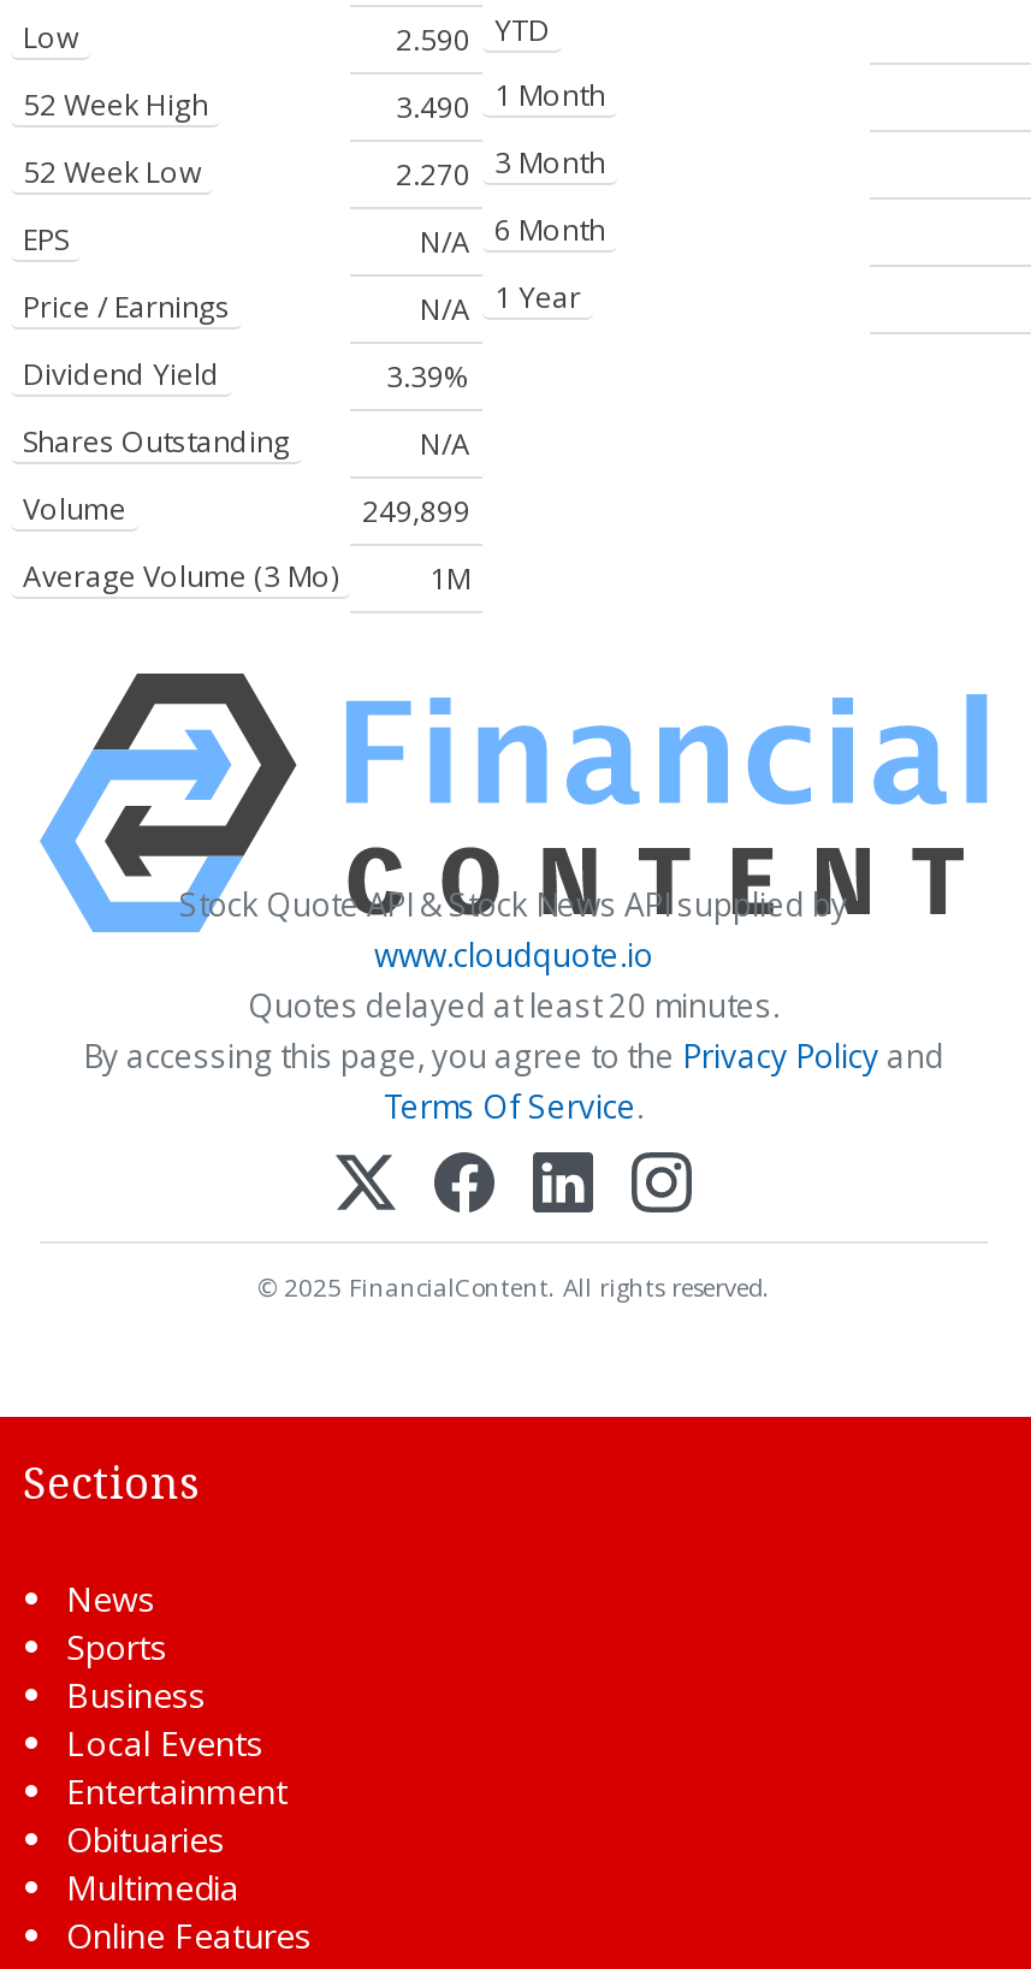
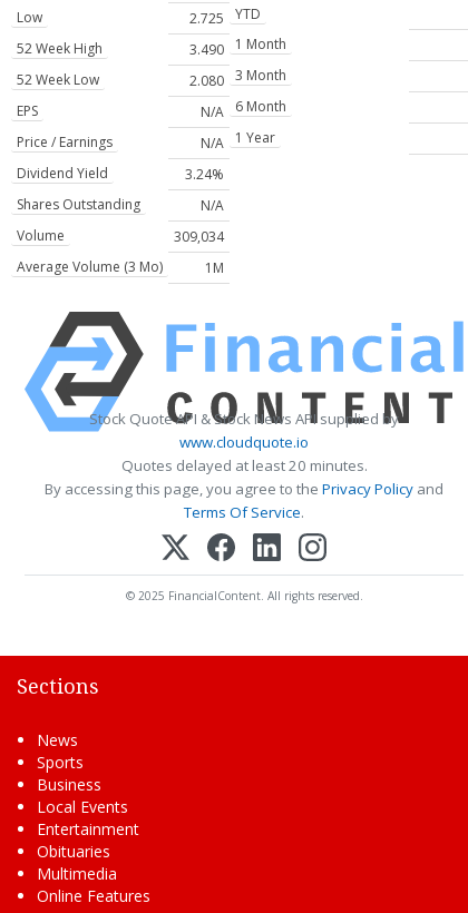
- 2.590 YTD
+ 2.725 YTD

- 2.270 3 Month
+ 2.080 3 Month

- 3.39%
+ 3.24%

- 249,899
+ 309,034
